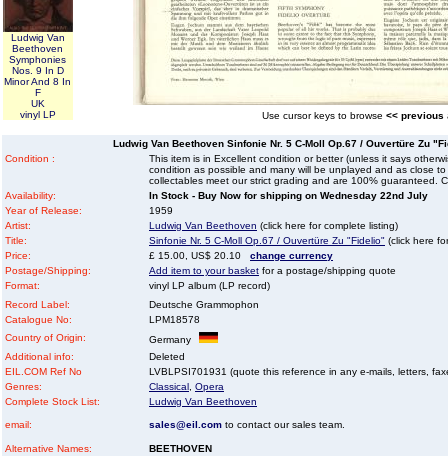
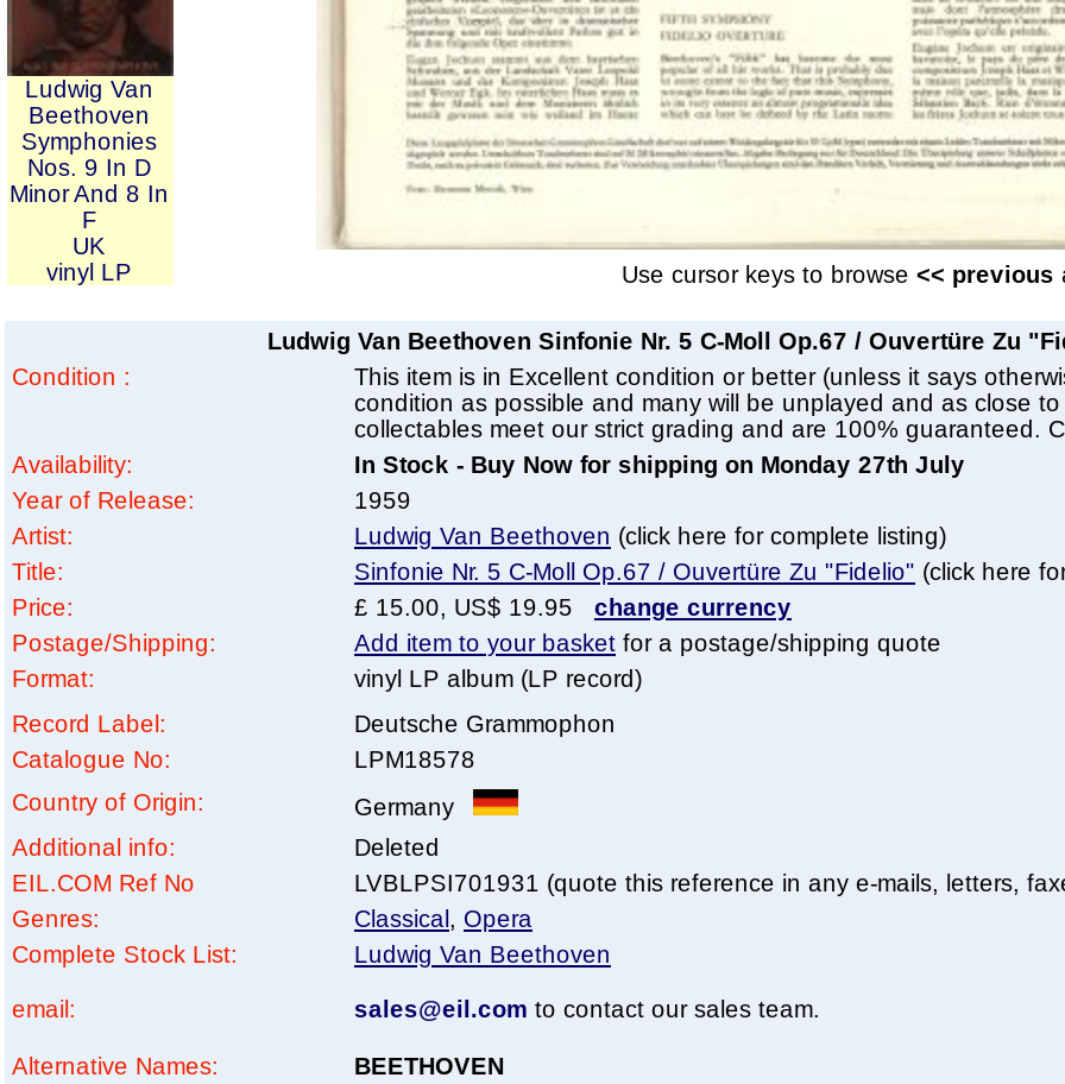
- In Stock - Buy Now for shipping on Wednesday 22nd July
+ In Stock - Buy Now for shipping on Monday 27th July

- £ 15.00, US$ 20.10 change currency
+ £ 15.00, US$ 19.95 change currency
